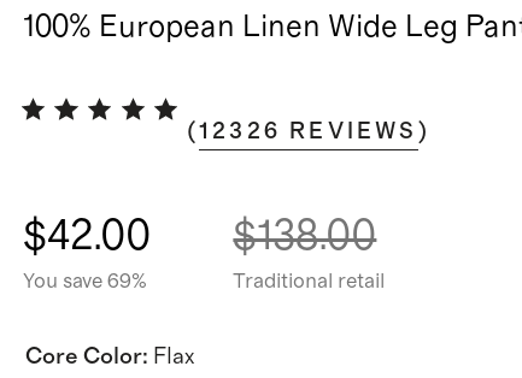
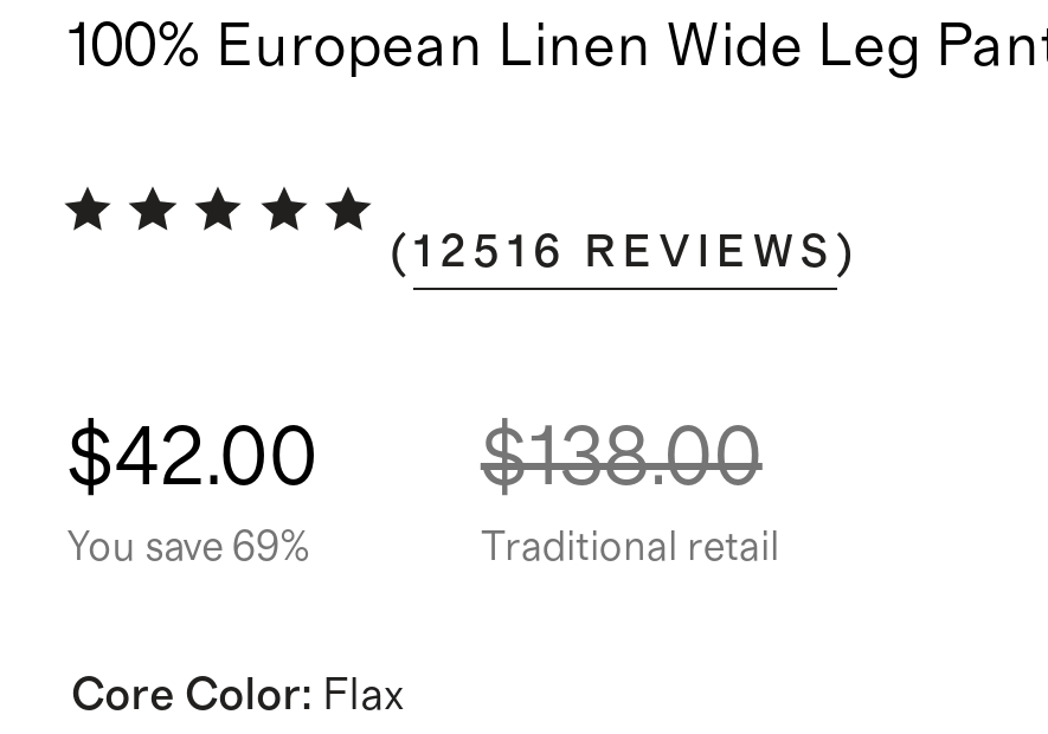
- (12326 REVIEWS)
+ (12516 REVIEWS)
